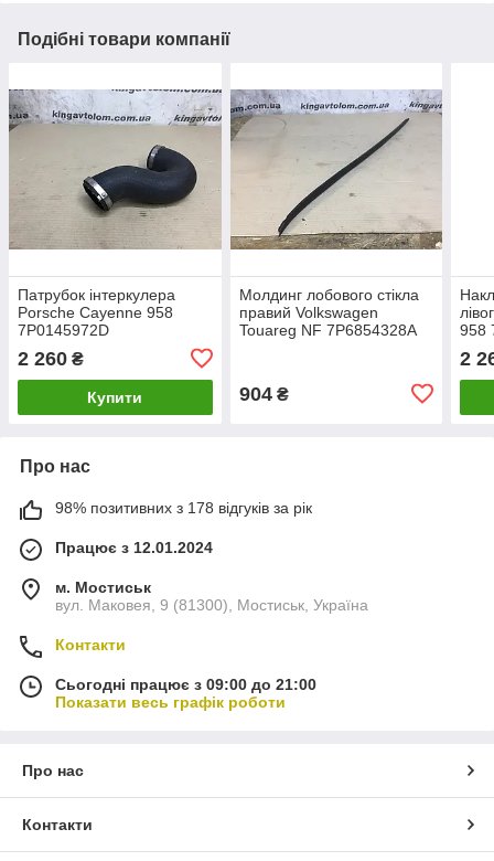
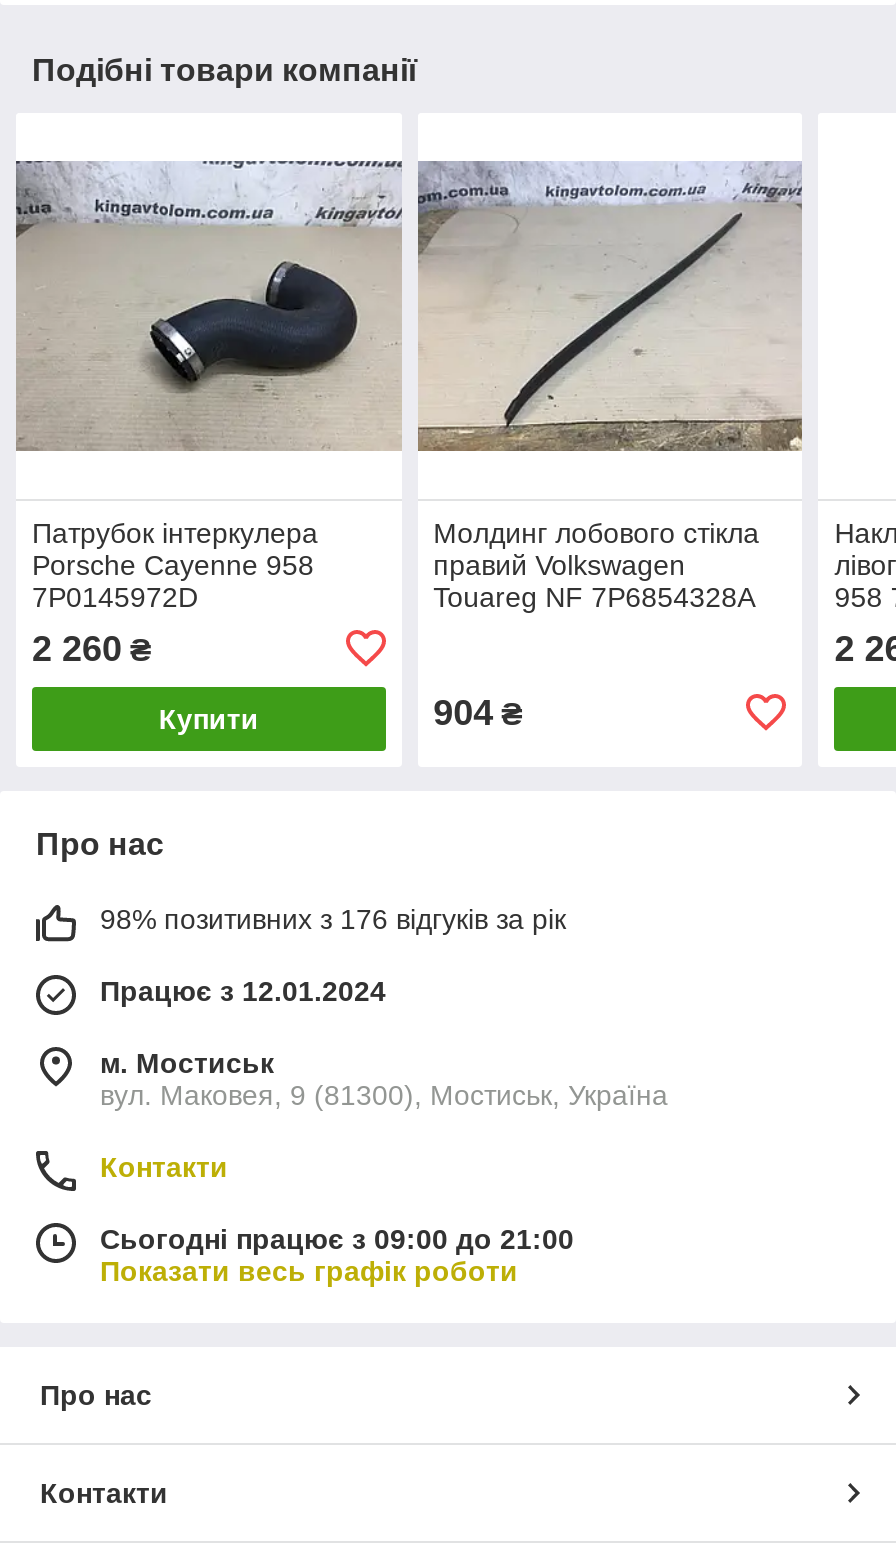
- 98% позитивних з 178 відгуків за рік
+ 98% позитивних з 176 відгуків за рік
